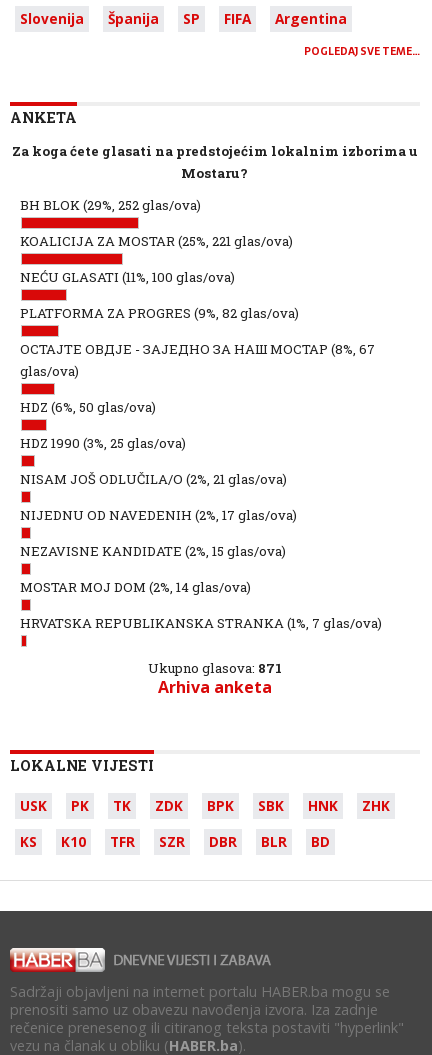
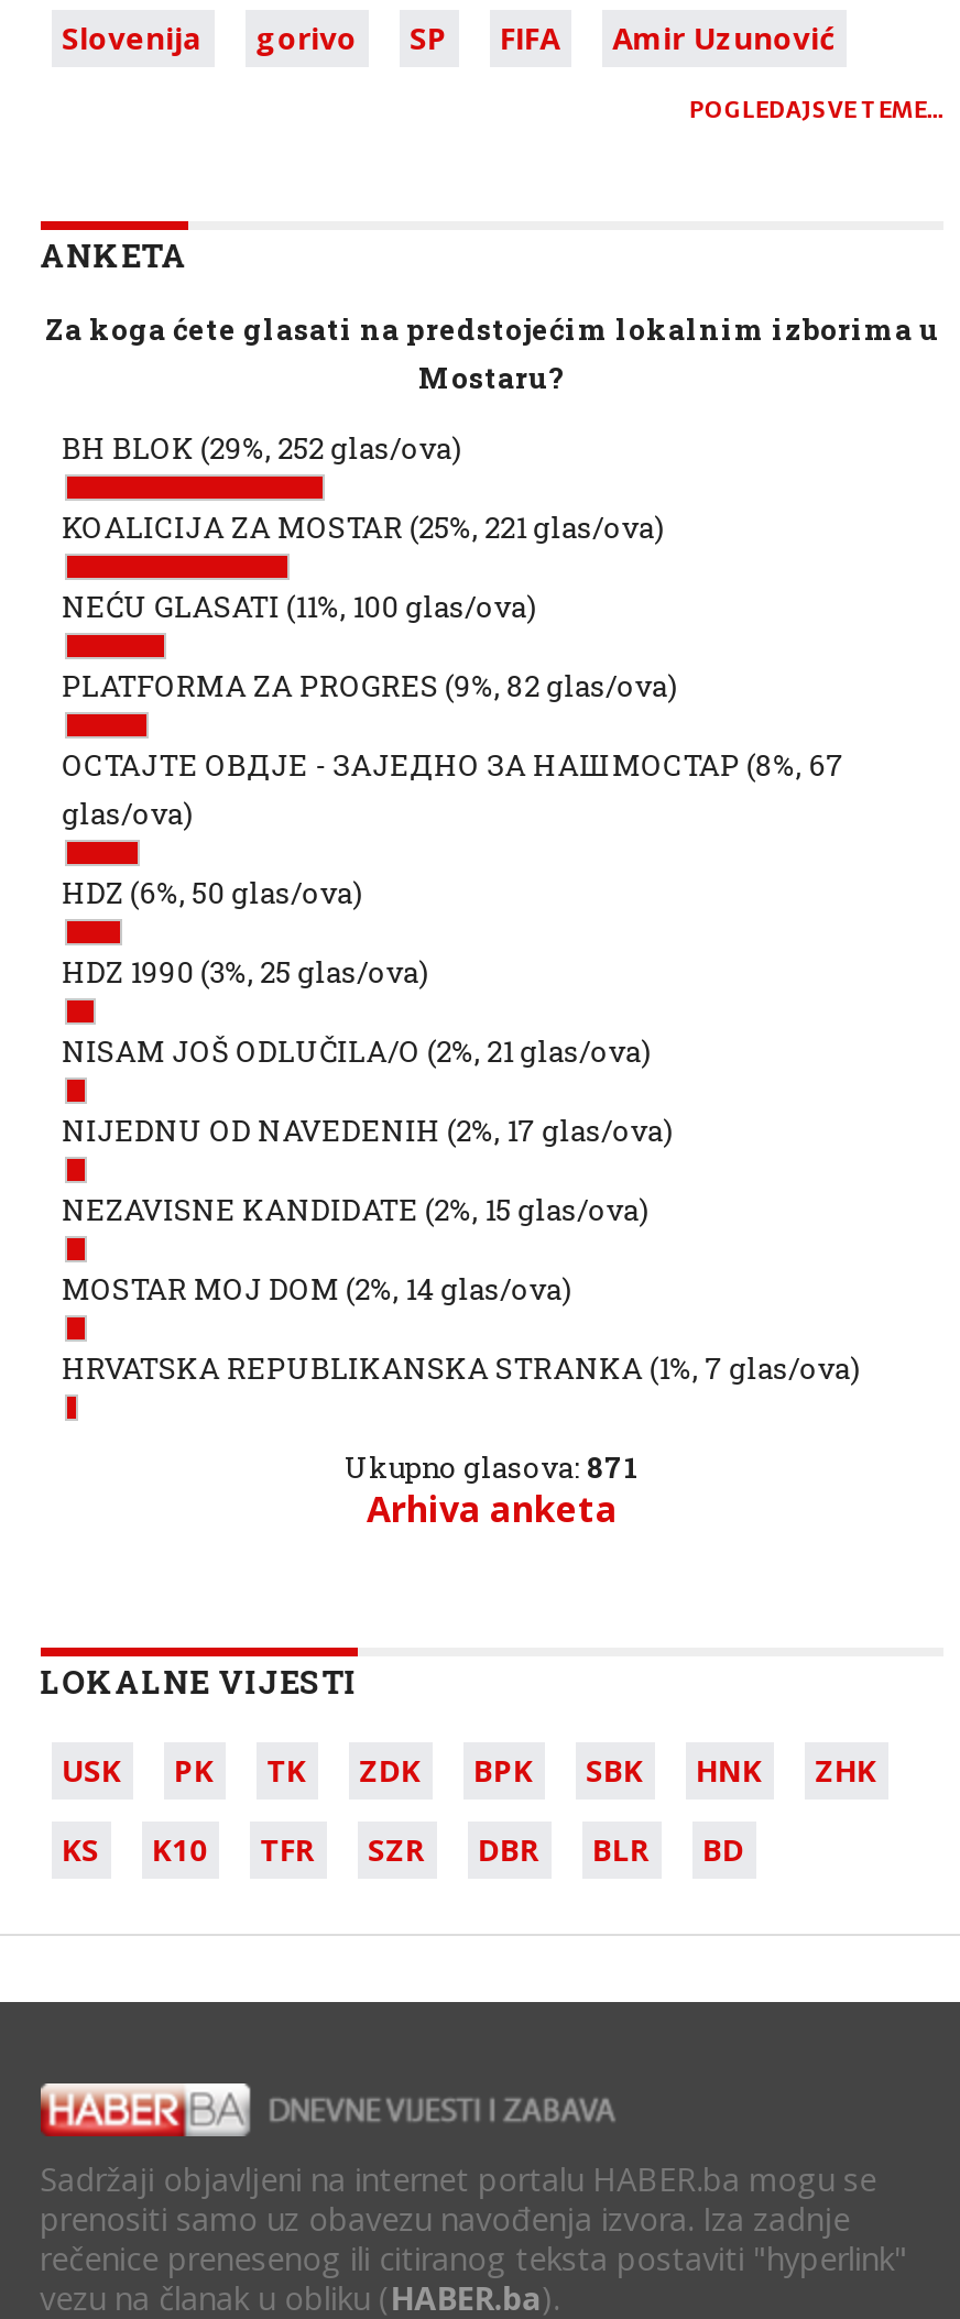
- Španija
+ gorivo

- Argentina
+ Amir Uzunović
